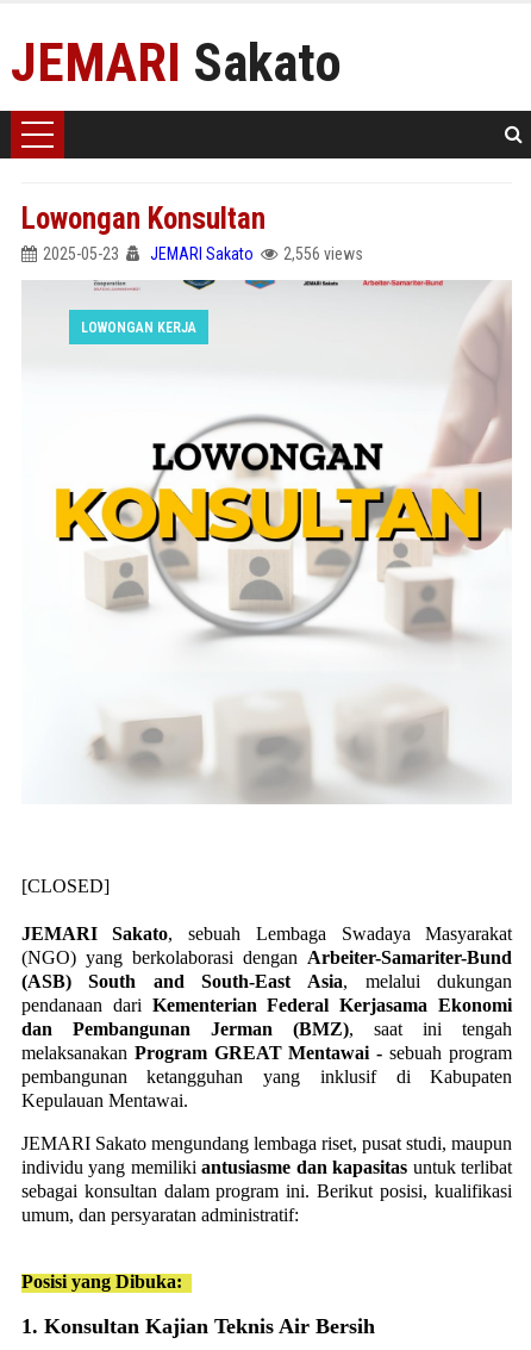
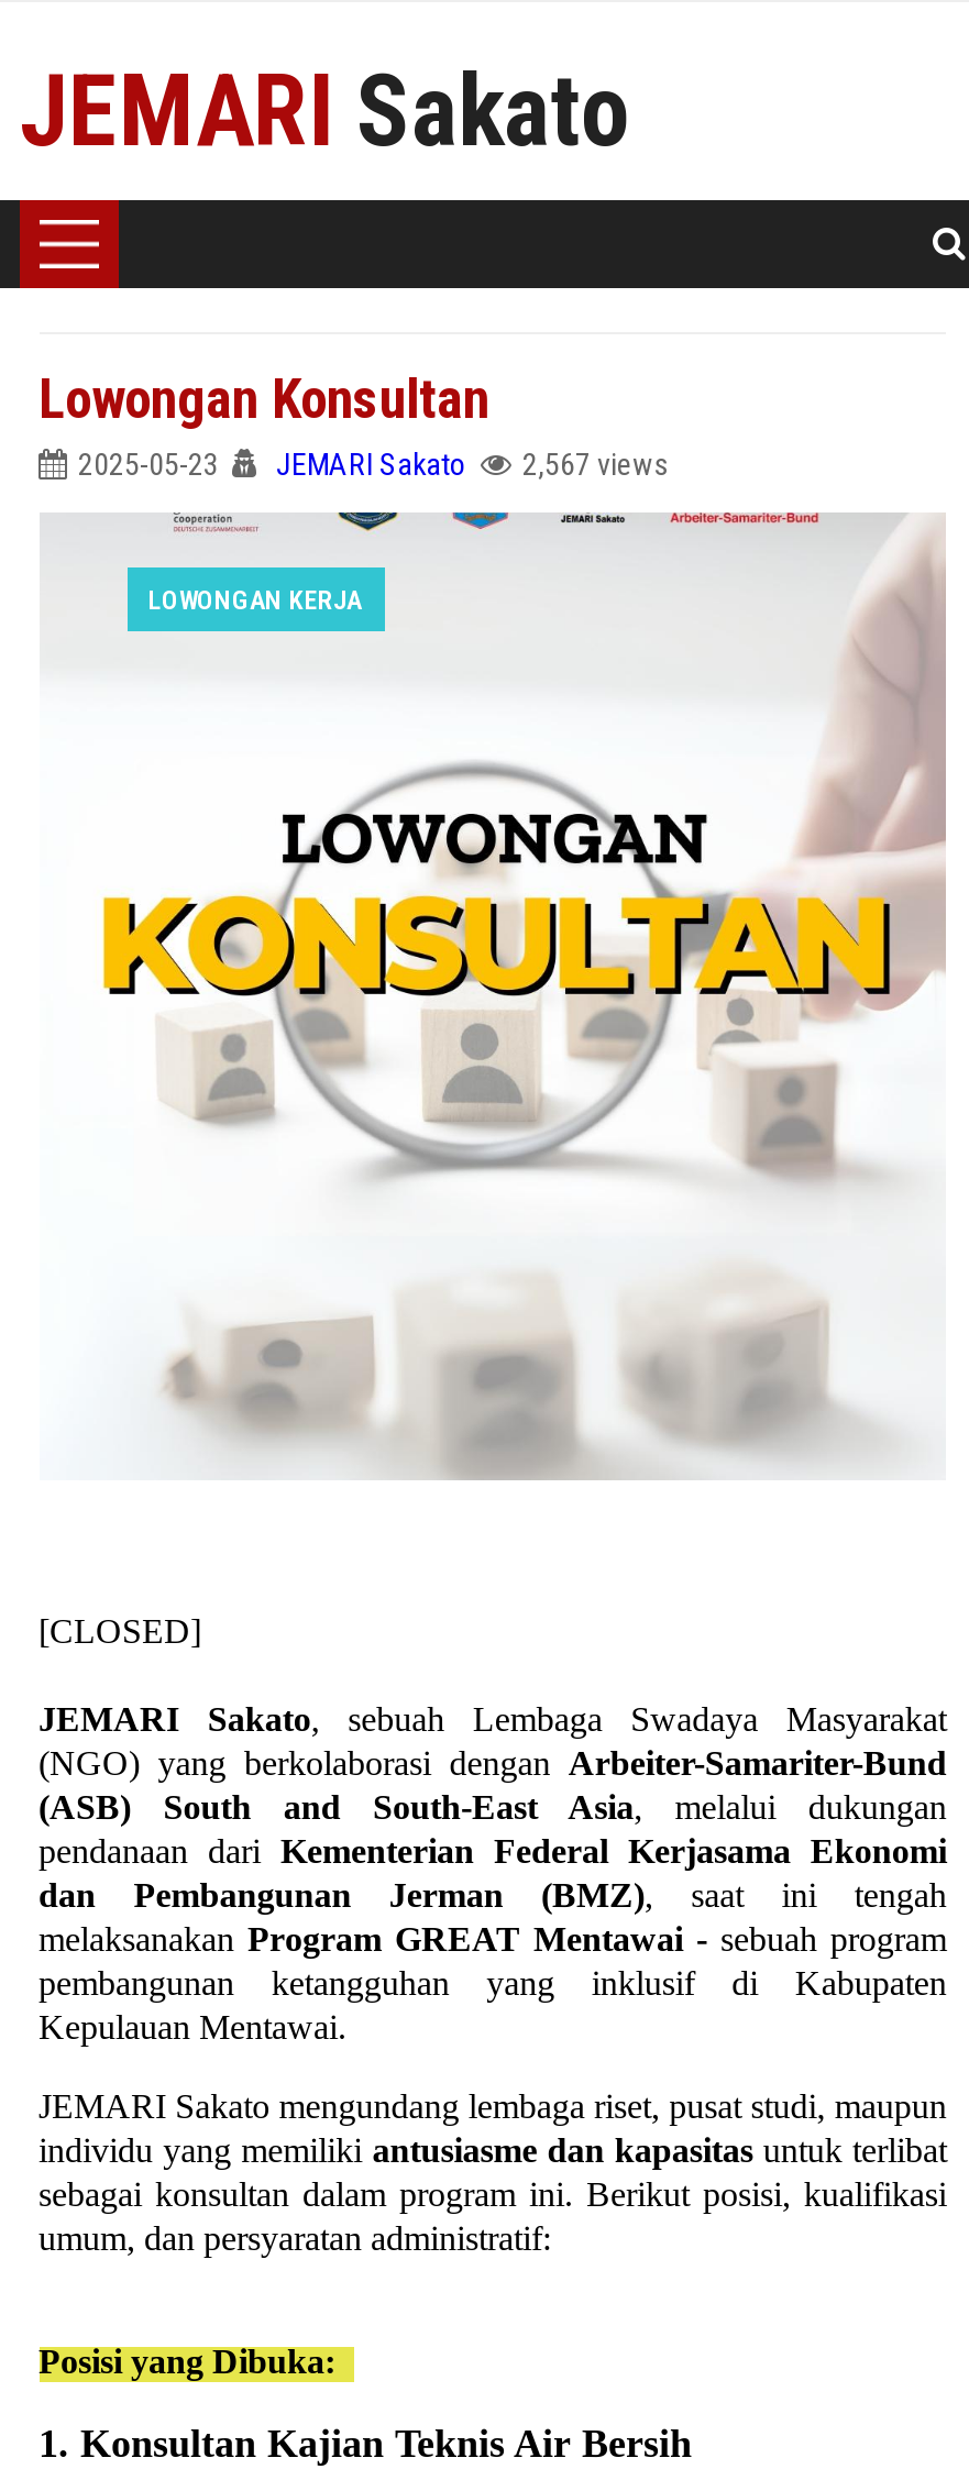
- 2025-05-23 JEMARI Sakato 2,556 views
+ 2025-05-23 JEMARI Sakato 2,567 views
